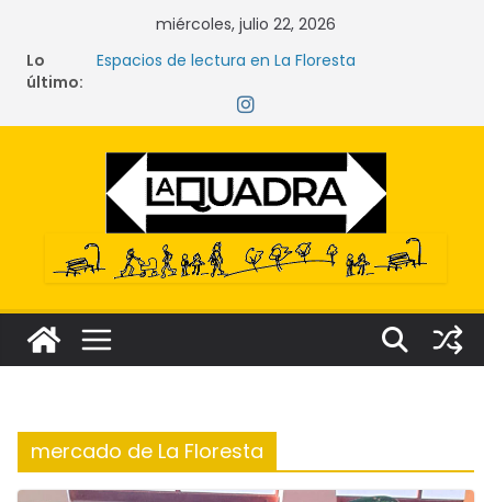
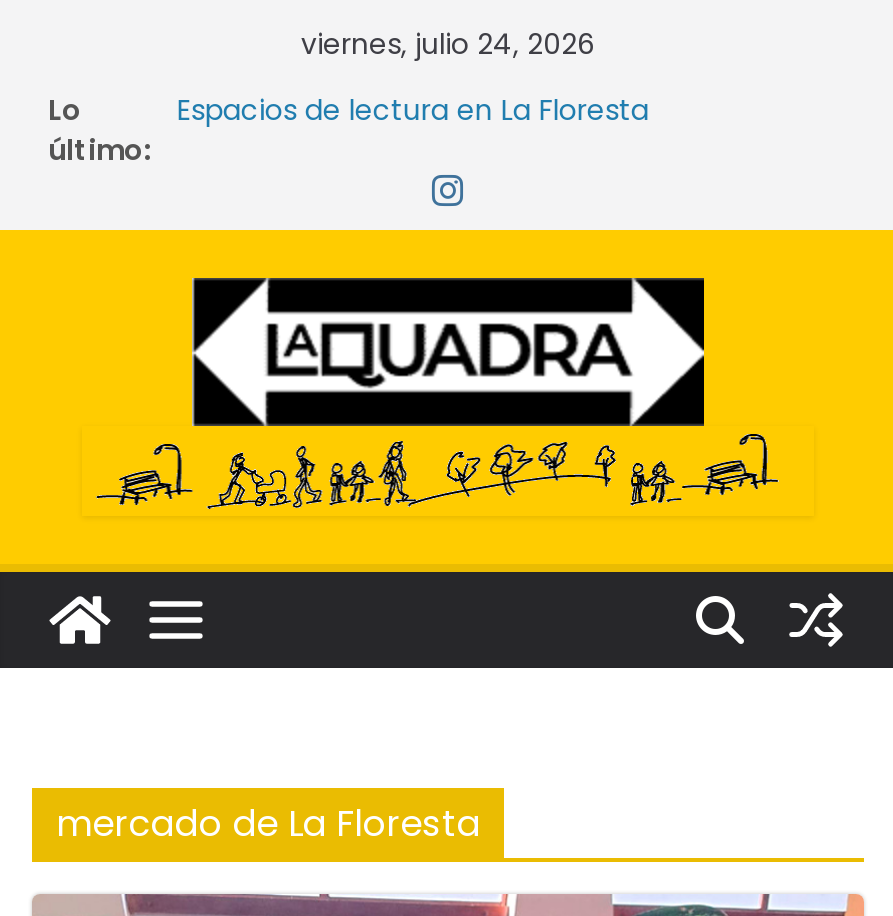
- miércoles, julio 22, 2026
+ viernes, julio 24, 2026
